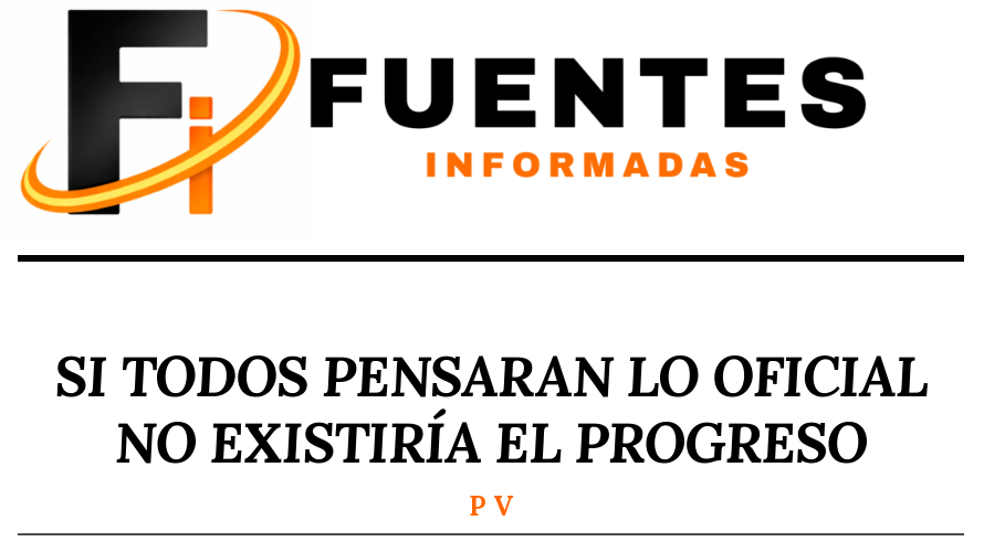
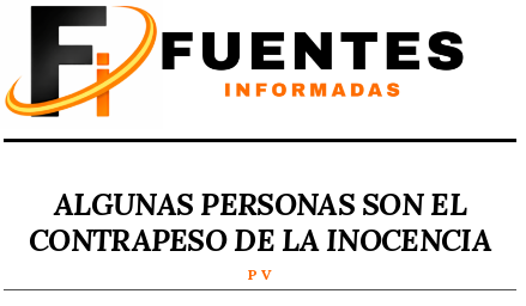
- SI TODOS PENSARAN LO OFICIAL
- NO EXISTIRÍA EL PROGRESO
+ ALGUNAS PERSONAS SON EL
+ CONTRAPESO DE LA INOCENCIA
